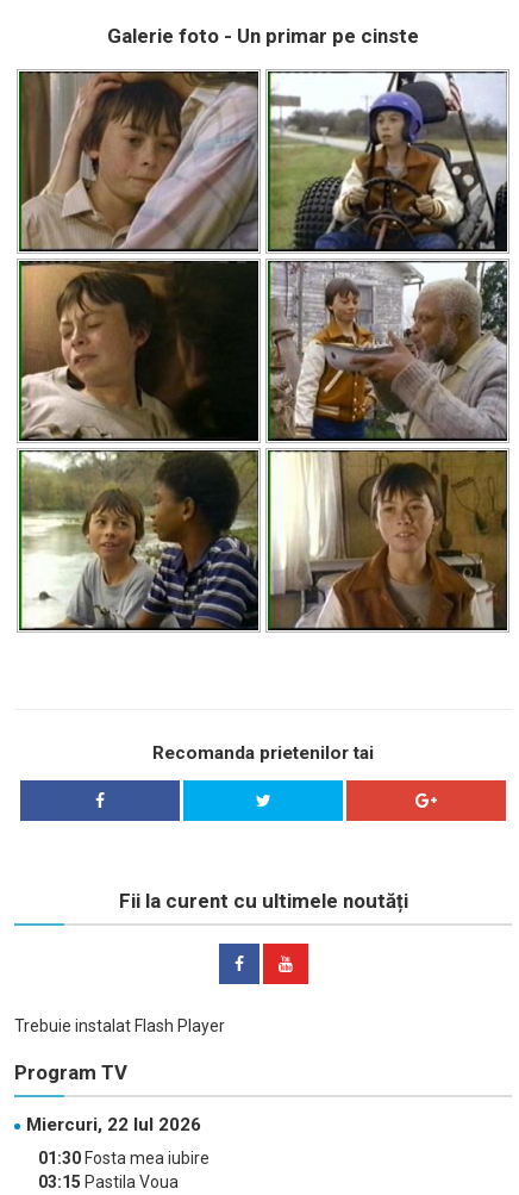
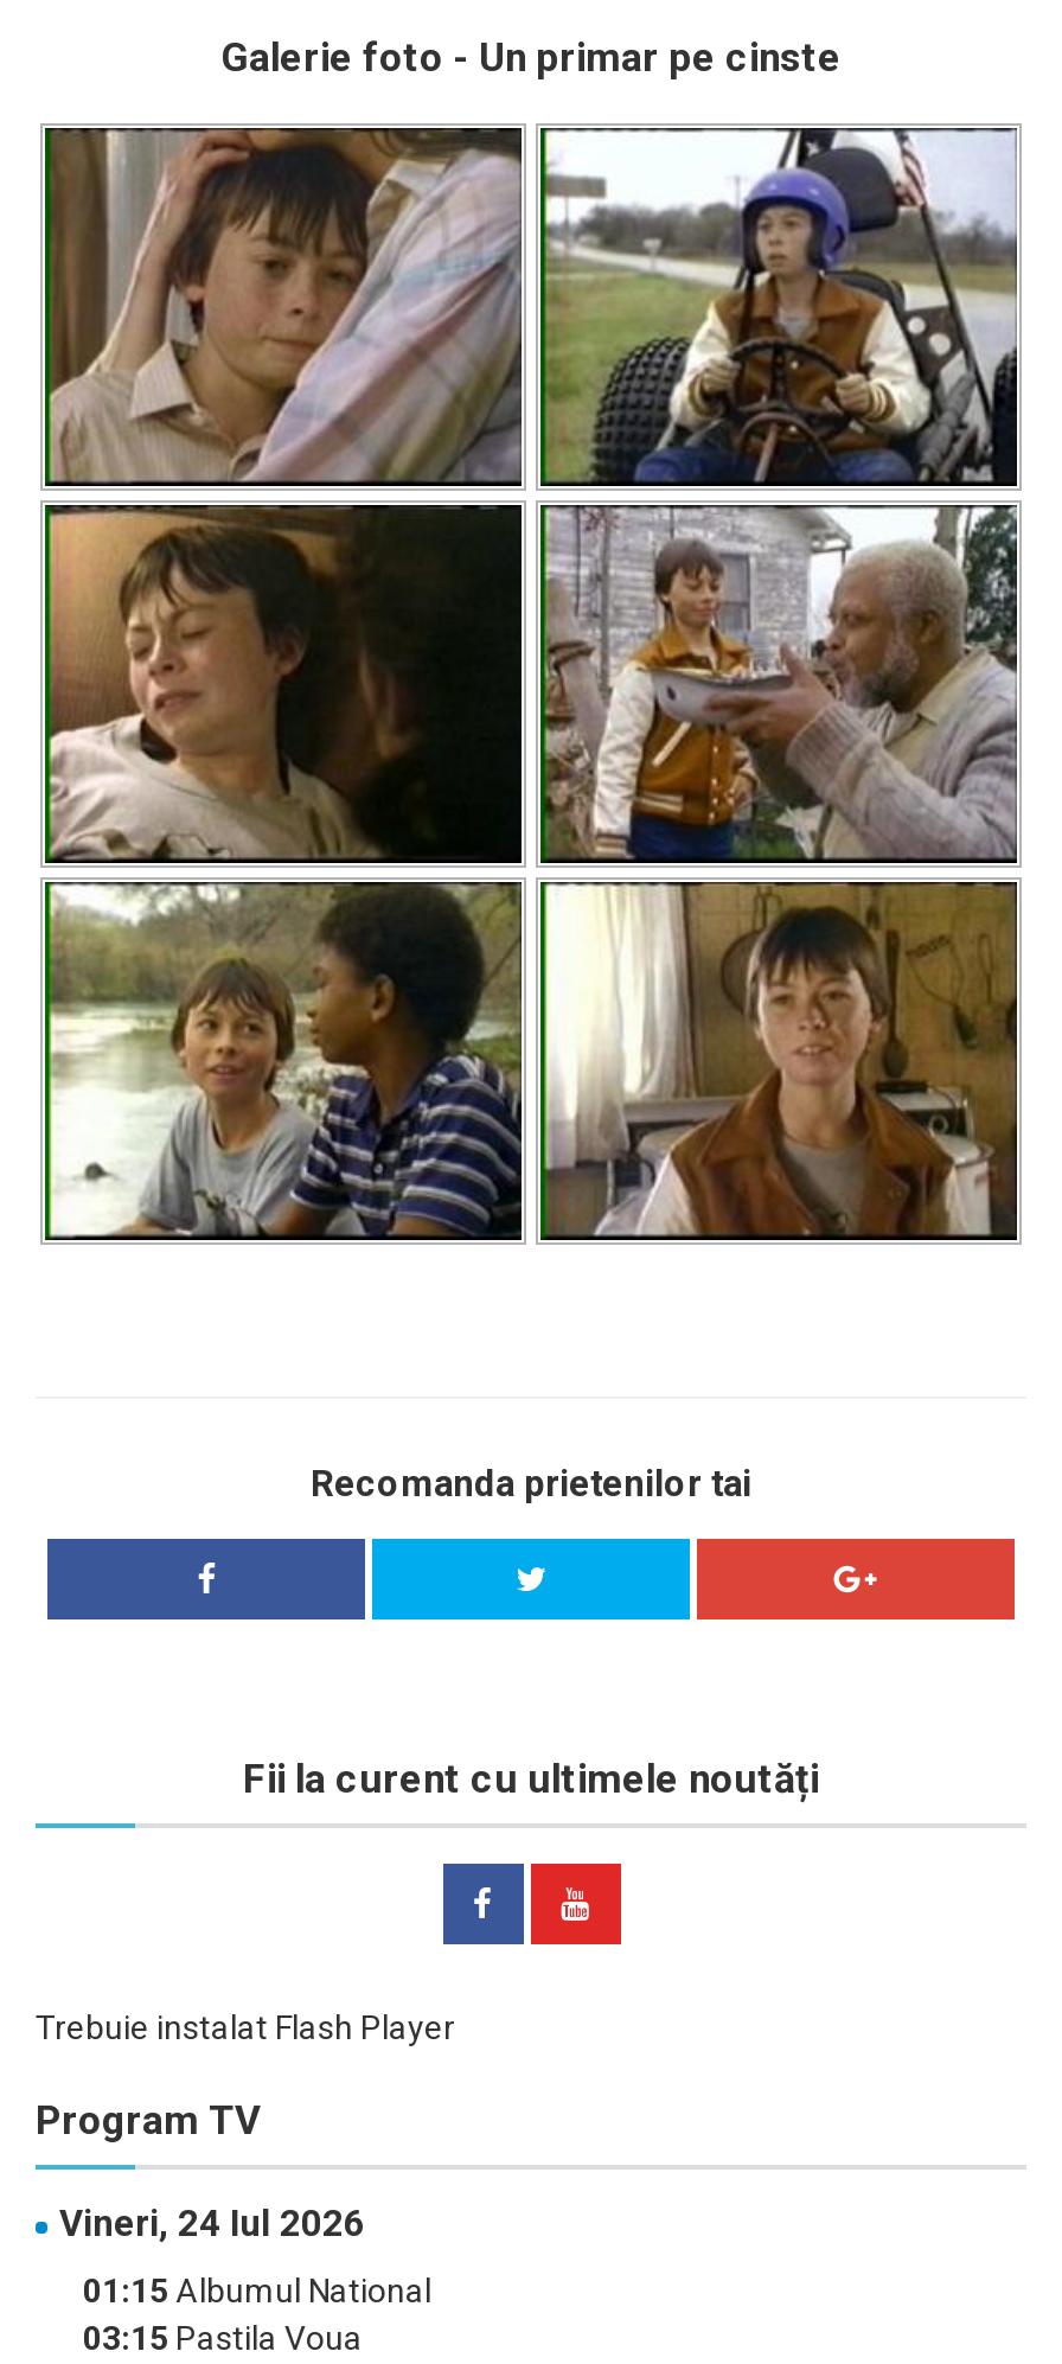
- Miercuri, 22 Iul 2026
+ Vineri, 24 Iul 2026

- 01:30 Fosta mea iubire
+ 01:15 Albumul National
